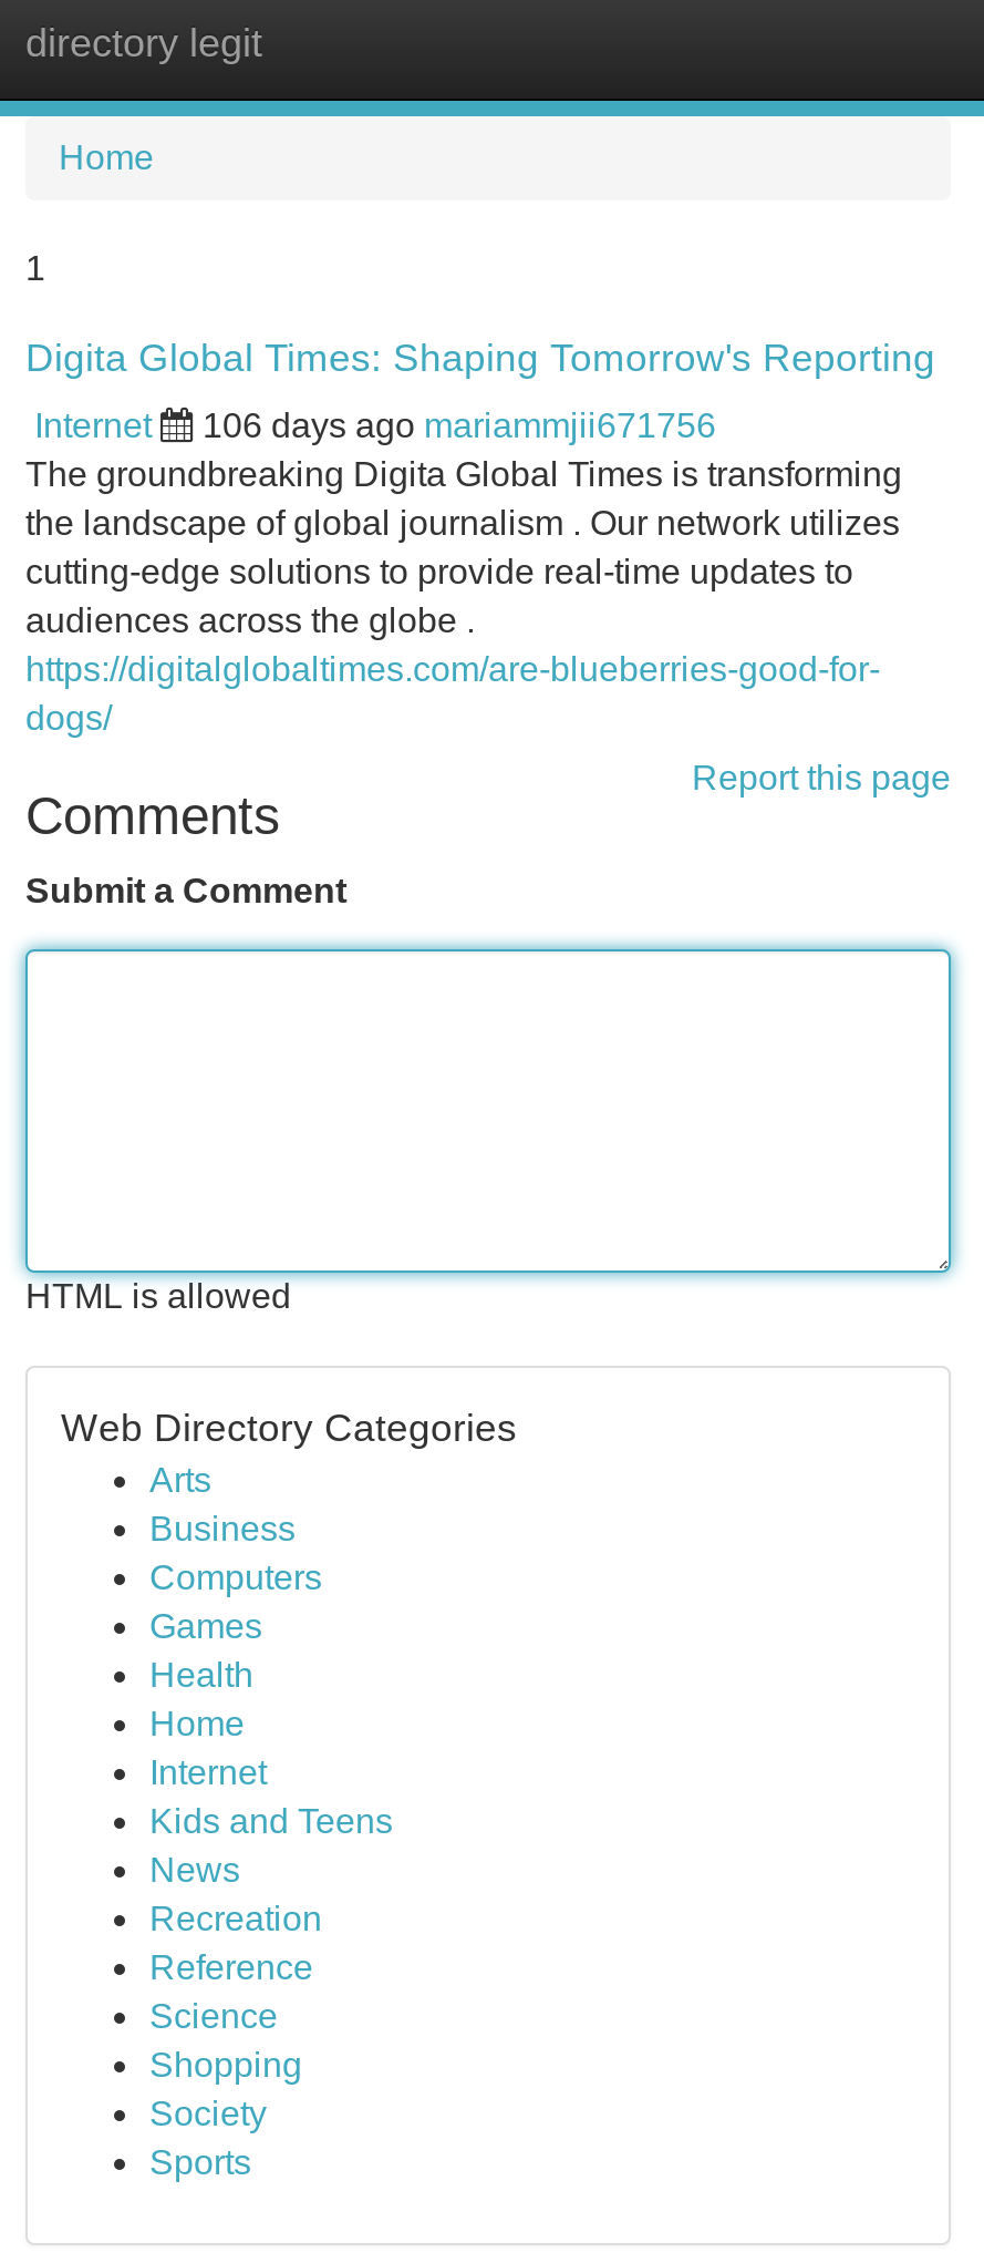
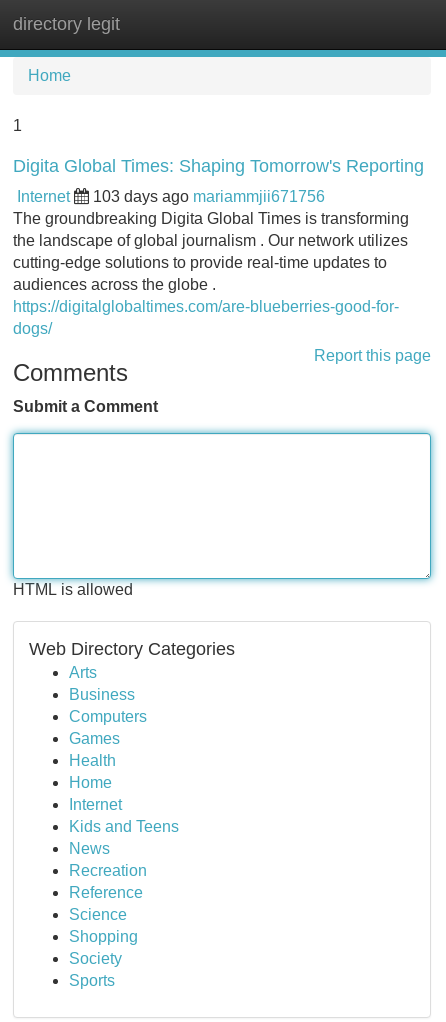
- 106 days ago mariammjii671756
+ 103 days ago mariammjii671756
